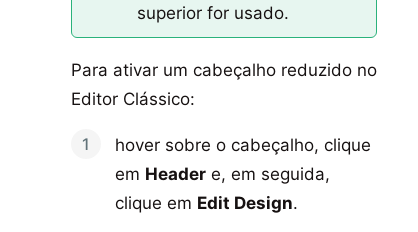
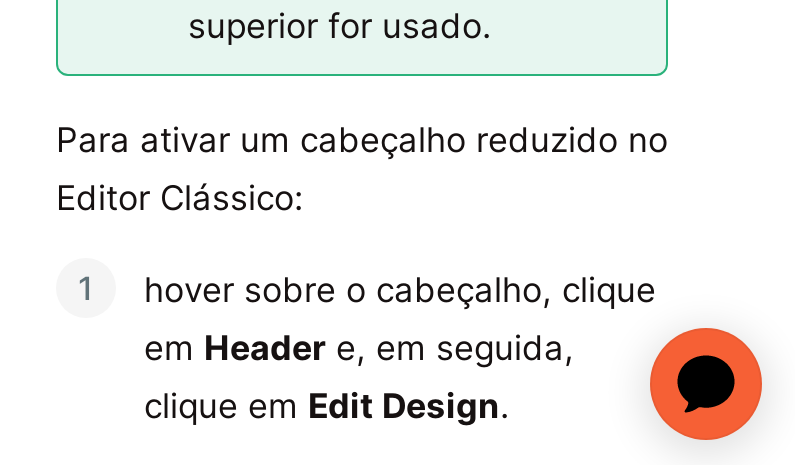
+ [image]
